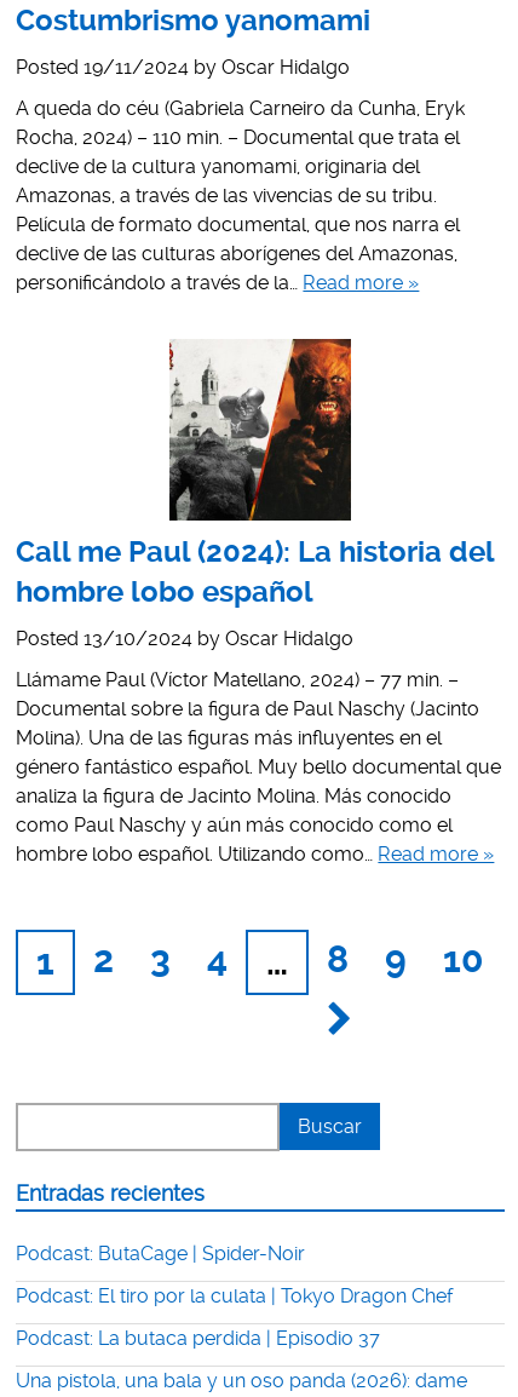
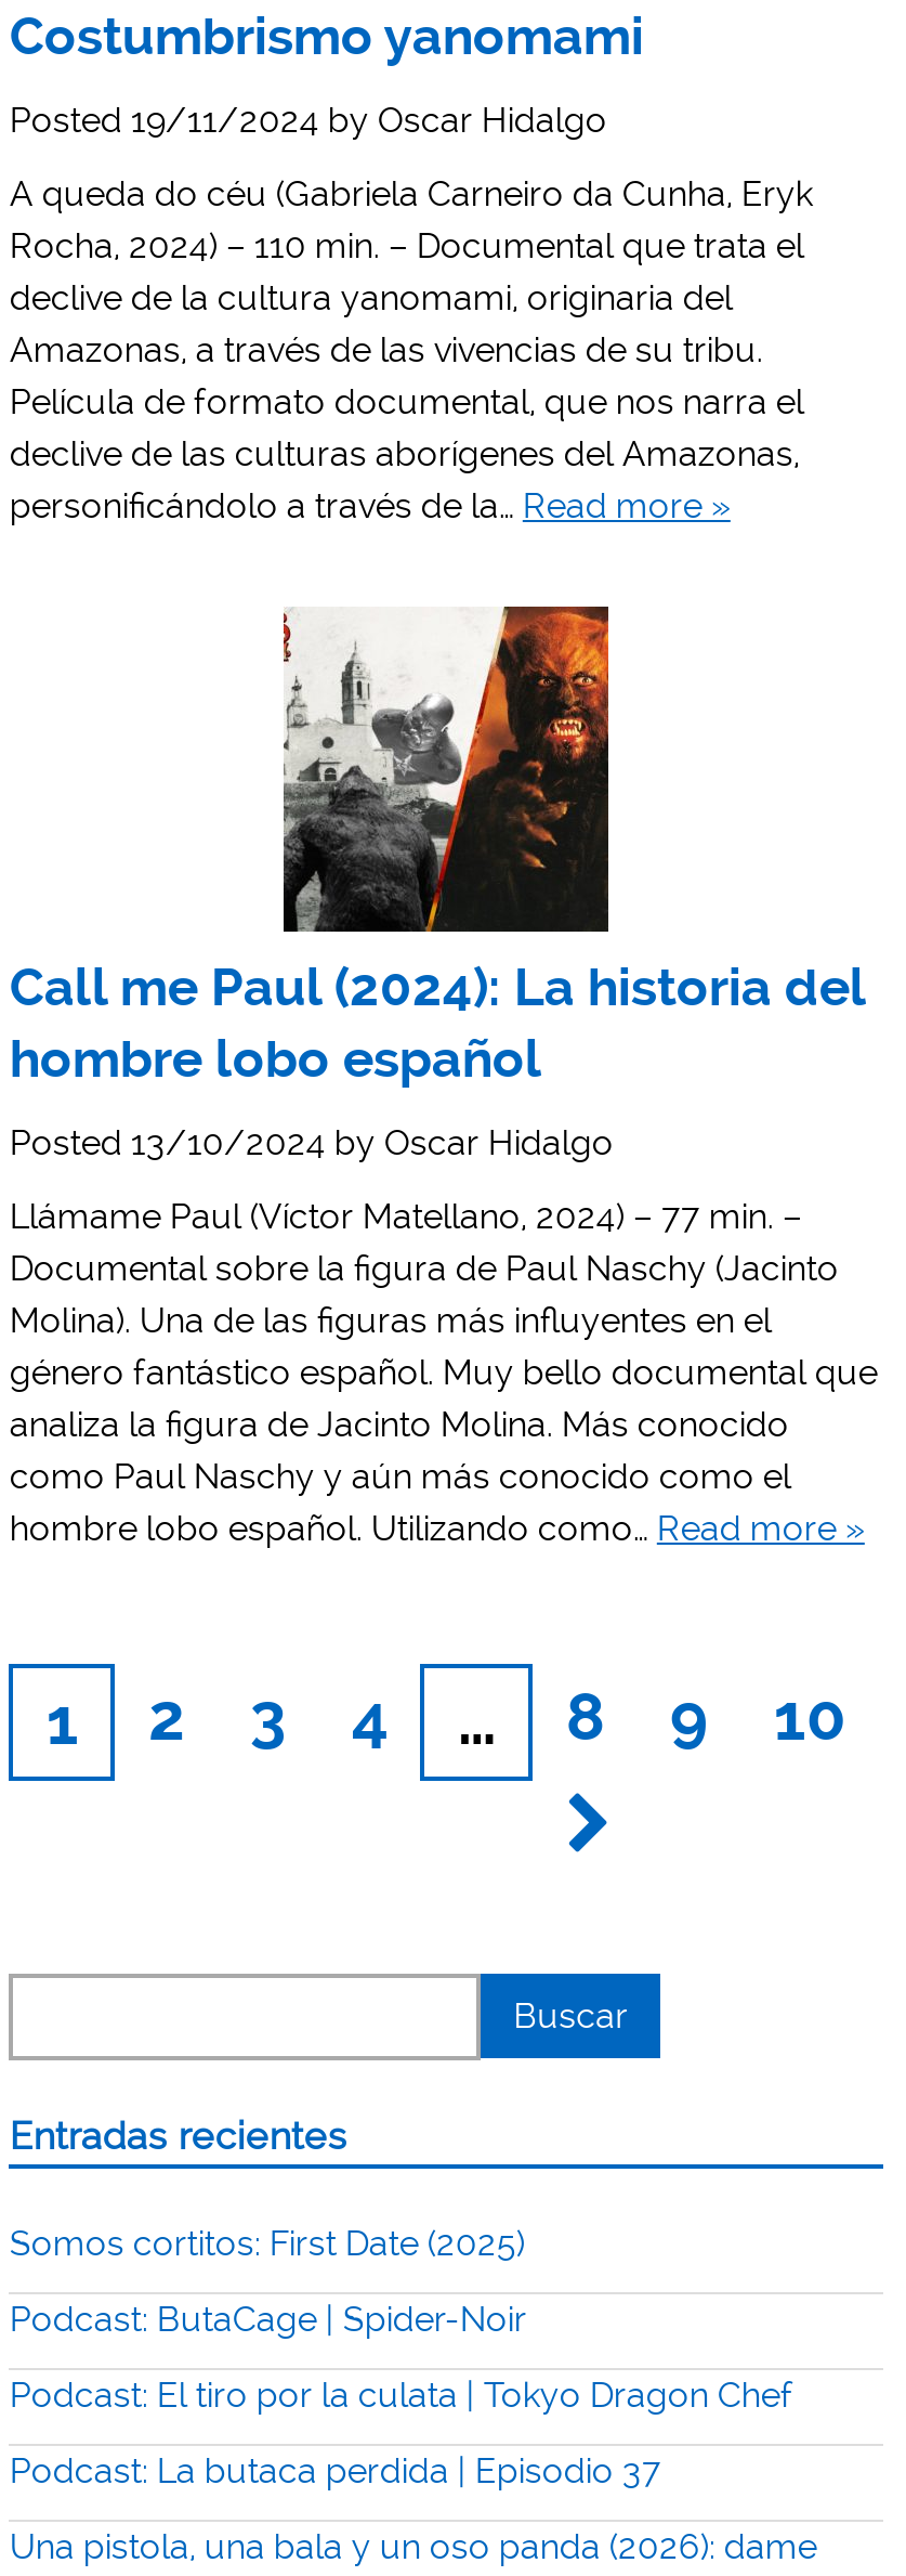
+ Somos cortitos: First Date (2025)
